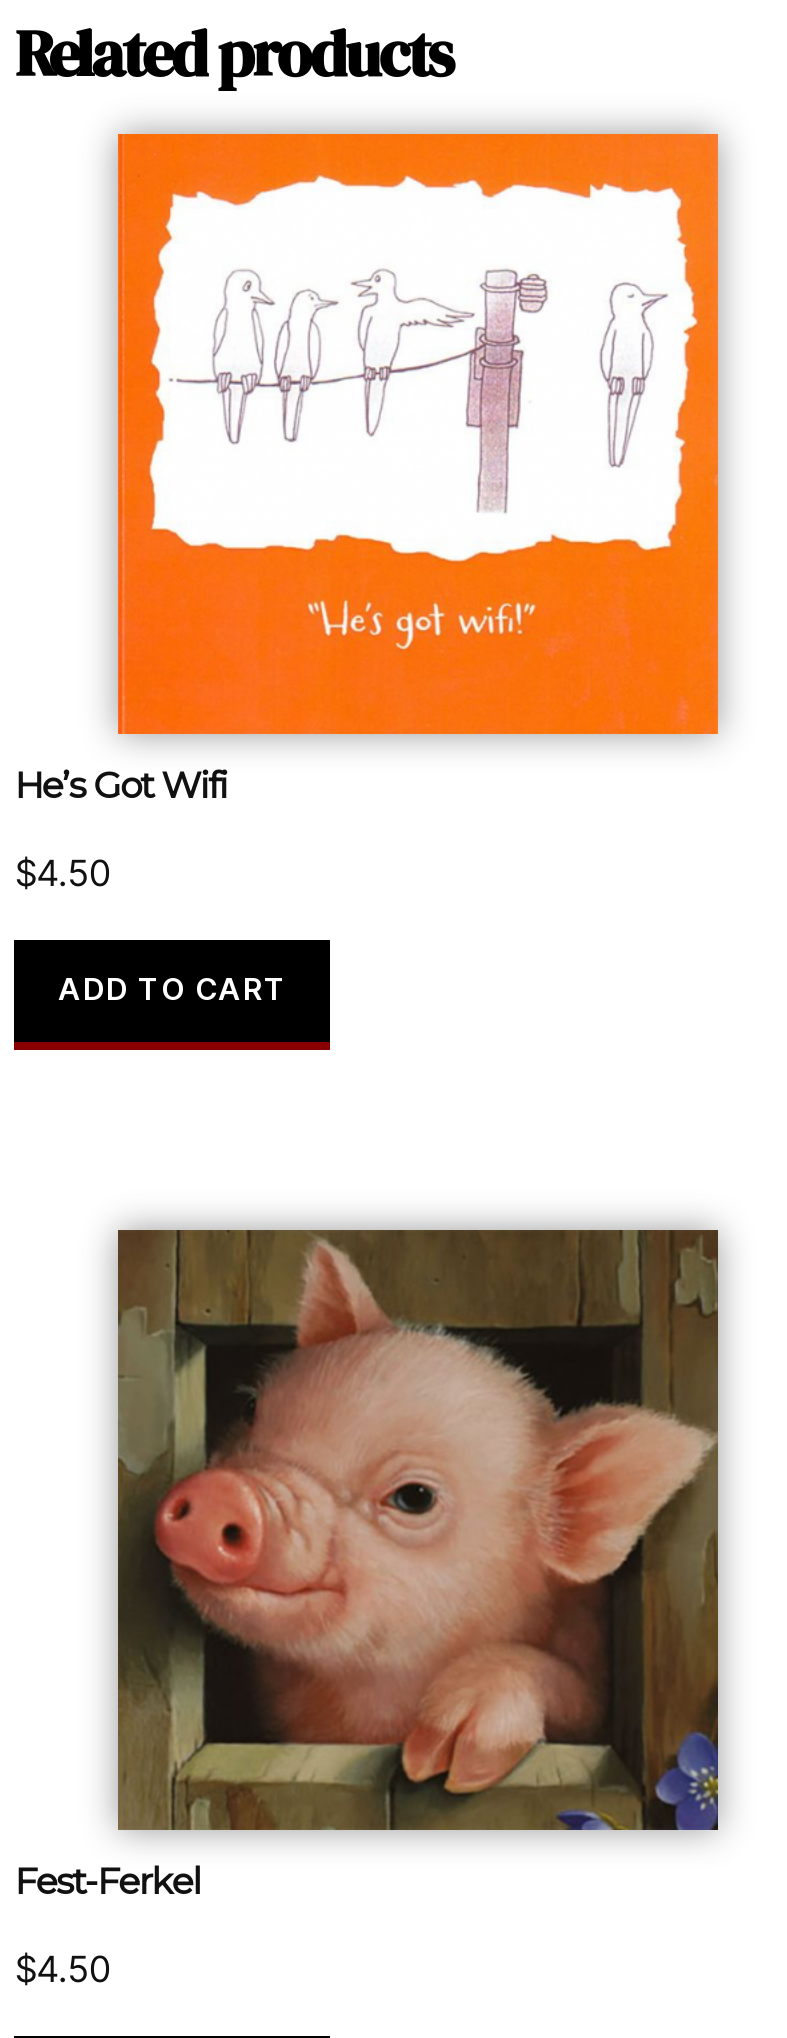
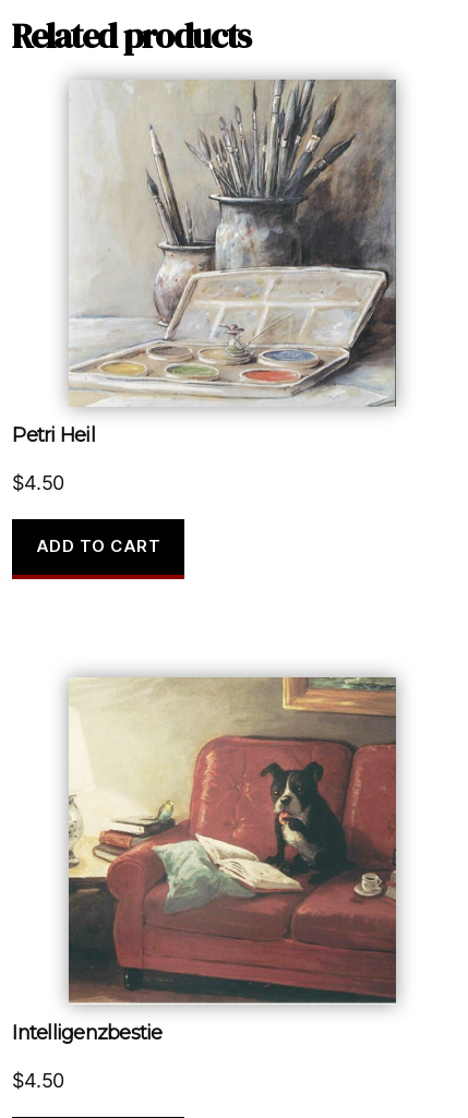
- [image]
- He’s Got Wifi
+ [image]
+ Petri Heil

- [image]
- Fest-Ferkel
+ [image]
+ Intelligenzbestie
